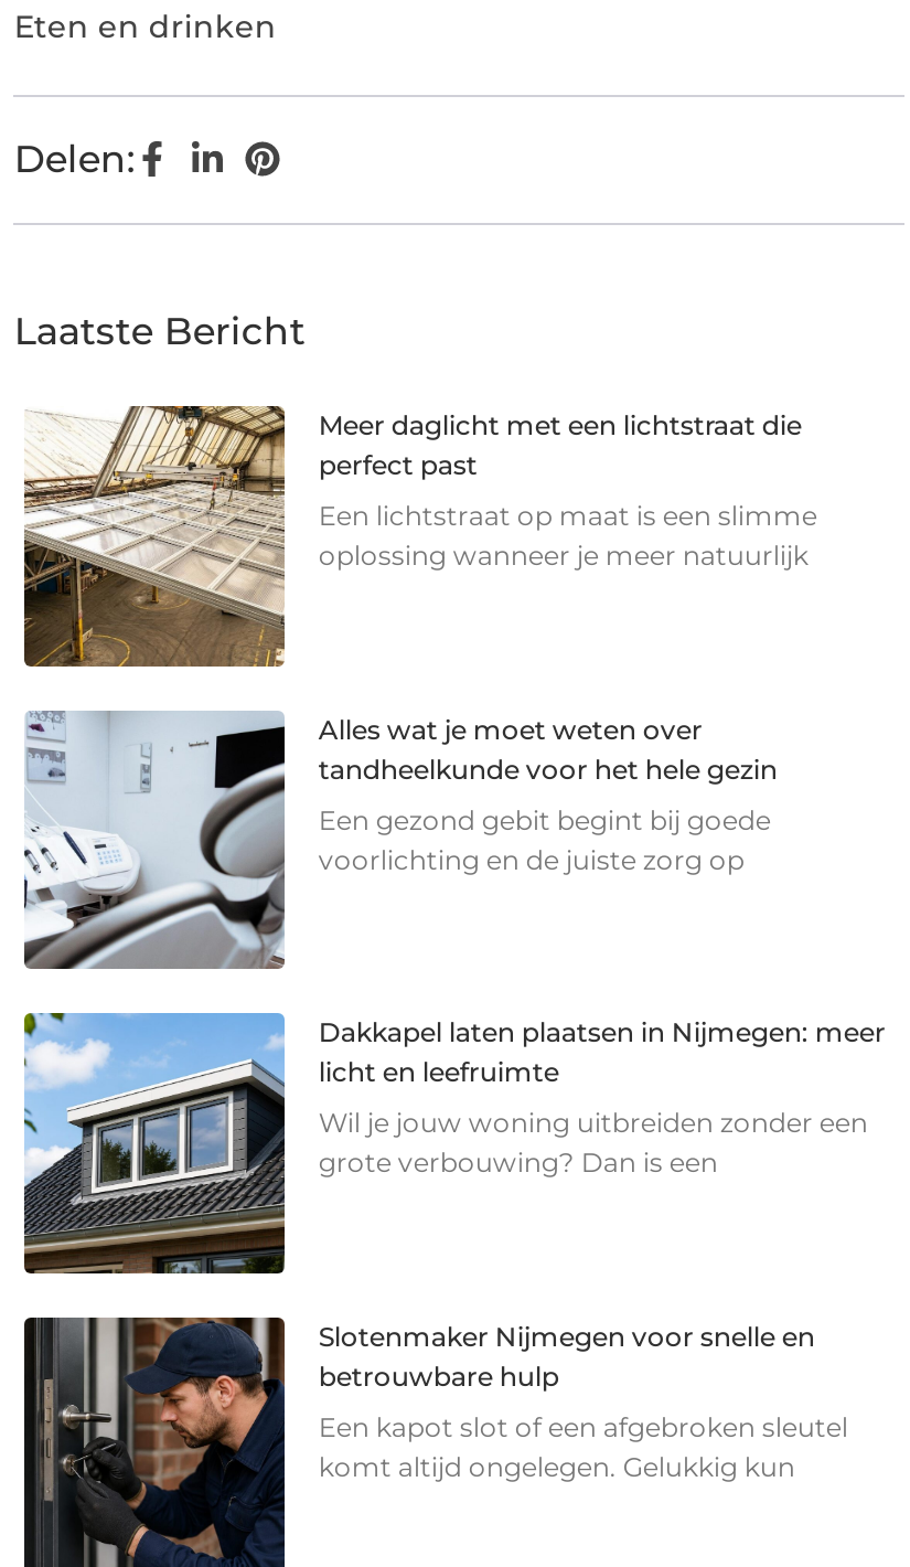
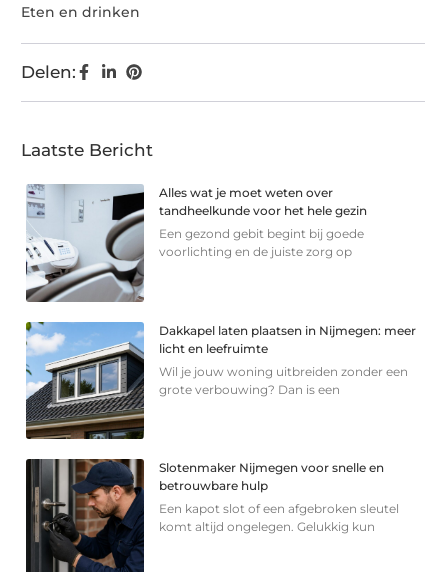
- [image]
- Meer daglicht met een lichtstraat die
- perfect past
- Een lichtstraat op maat is een slimme
- oplossing wanneer je meer natuurlijk
